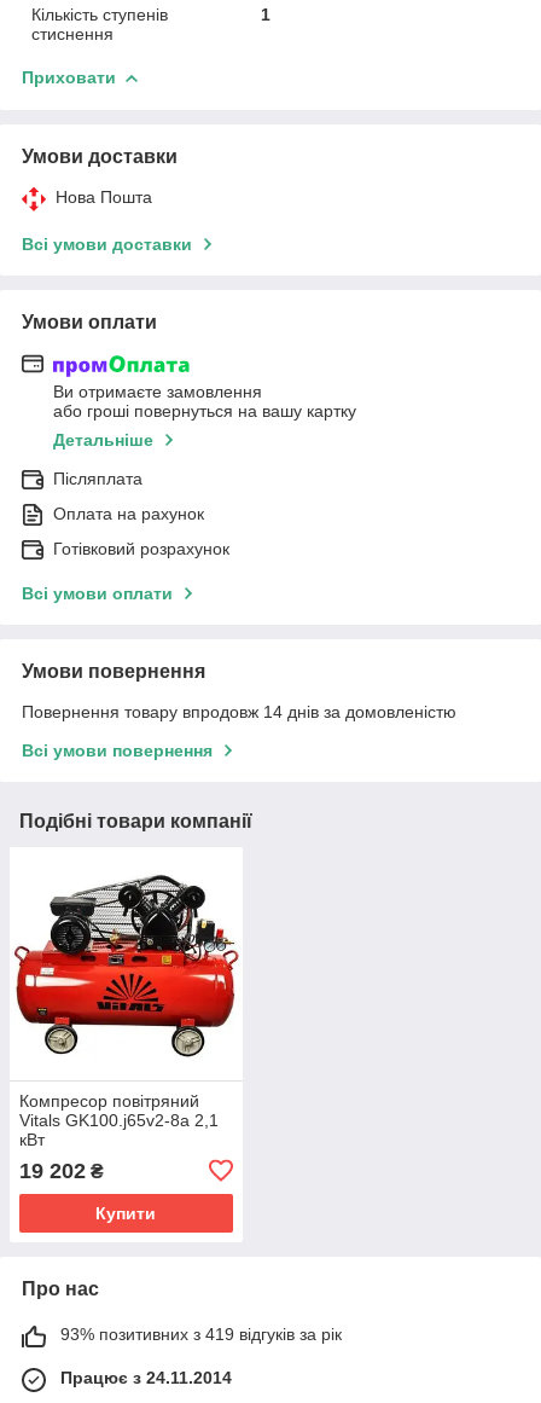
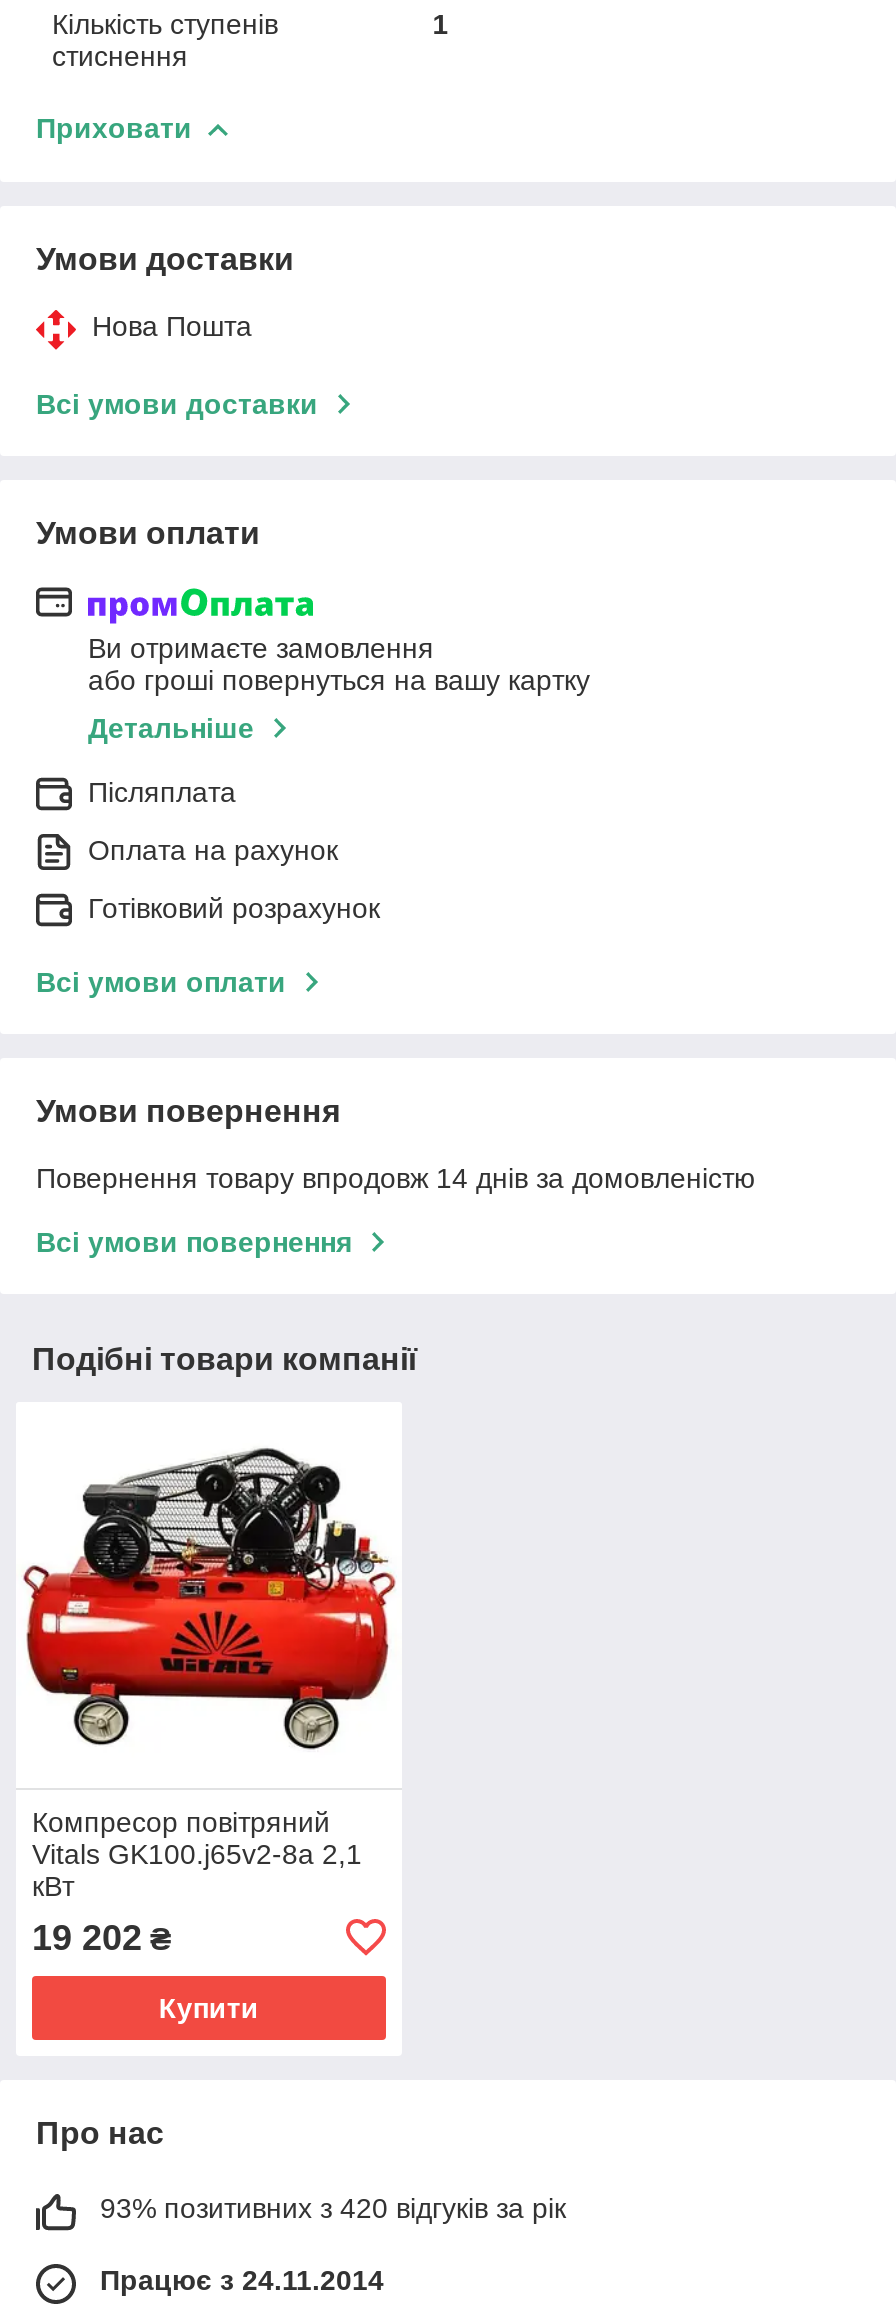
- 93% позитивних з 419 відгуків за рік
+ 93% позитивних з 420 відгуків за рік
